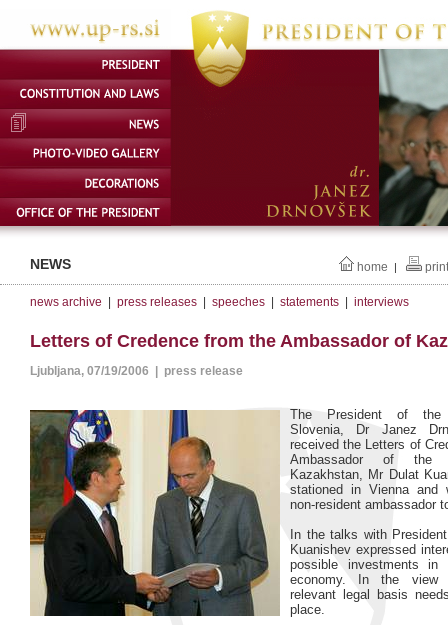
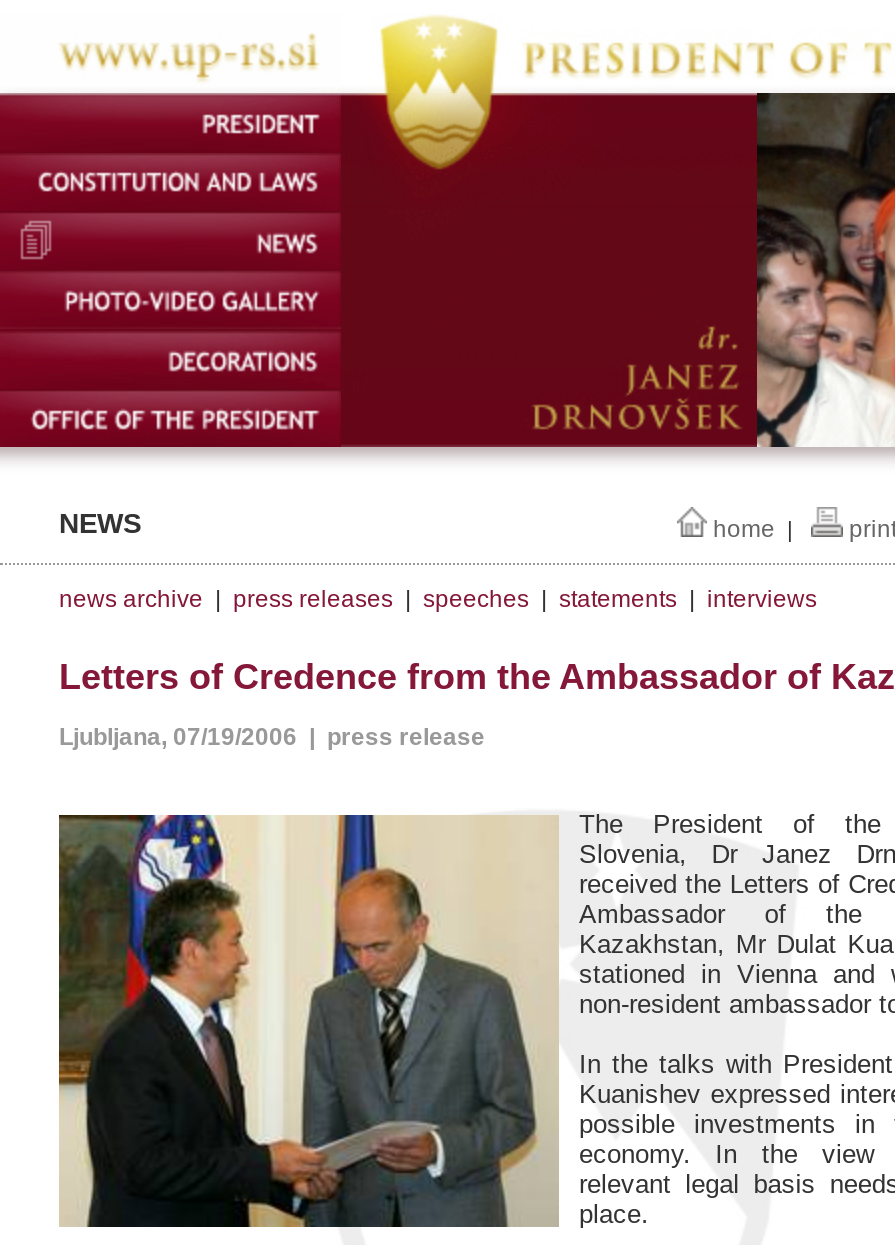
- [image]
+ [image]
